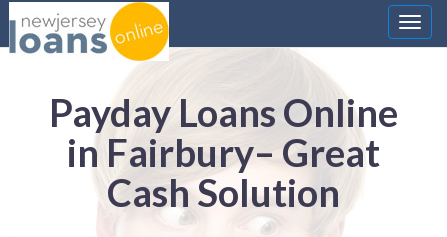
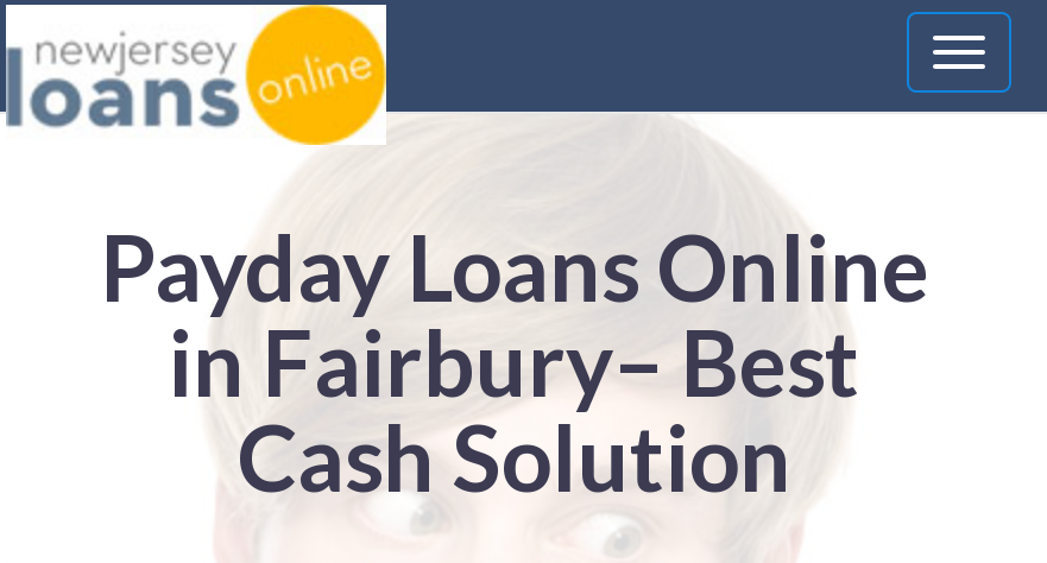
- in Fairbury– Great
+ in Fairbury– Best
